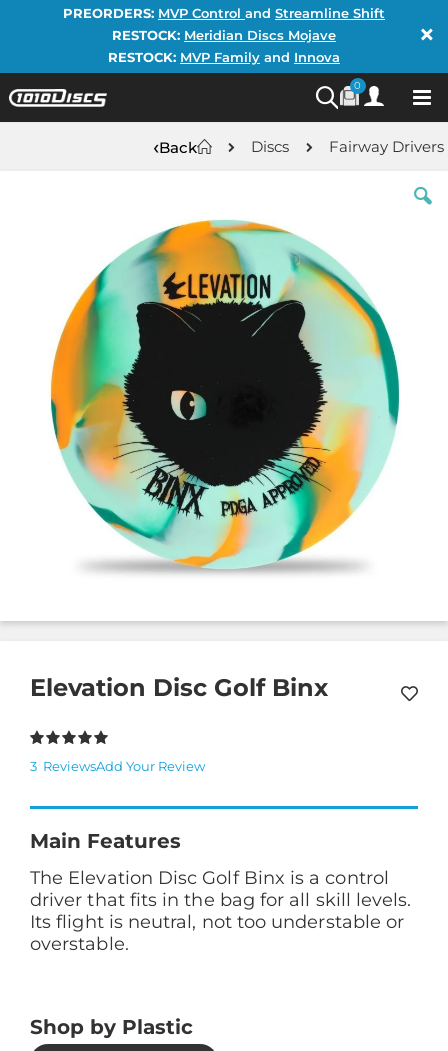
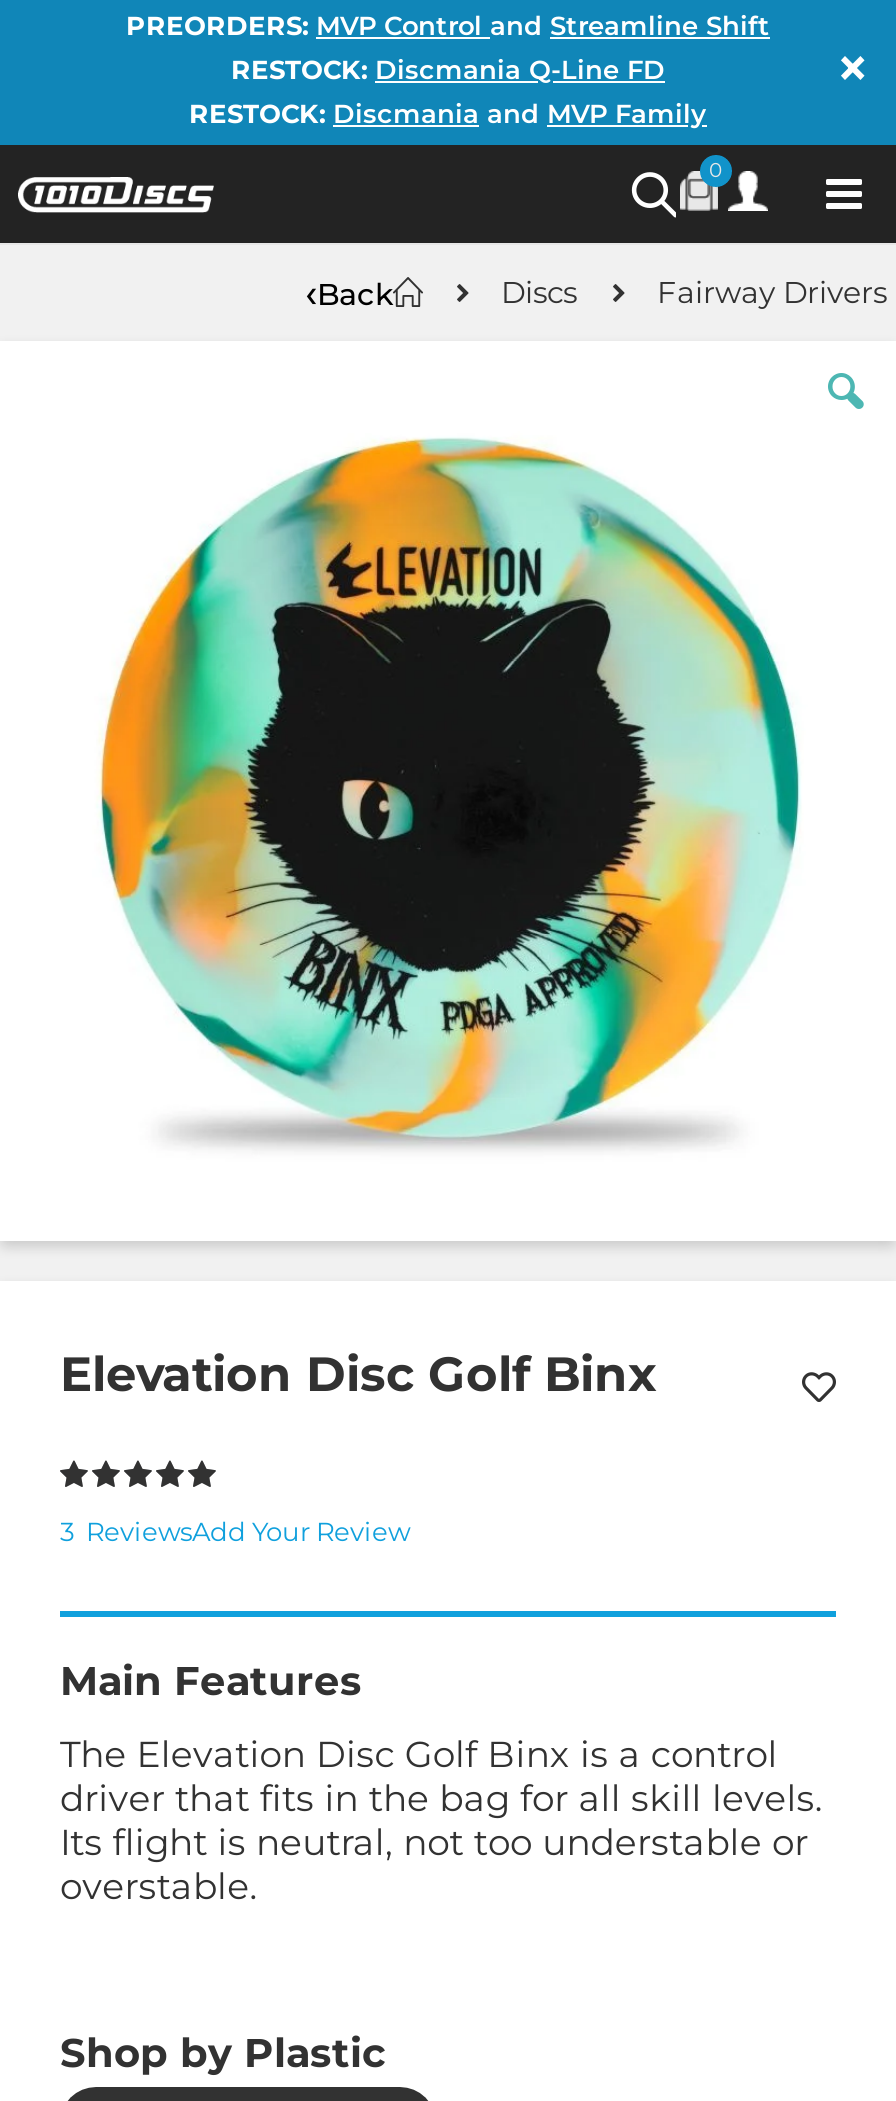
- RESTOCK: Meridian Discs Mojave
+ RESTOCK: Discmania Q-Line FD

- RESTOCK: MVP Family and Innova
+ RESTOCK: Discmania and MVP Family
